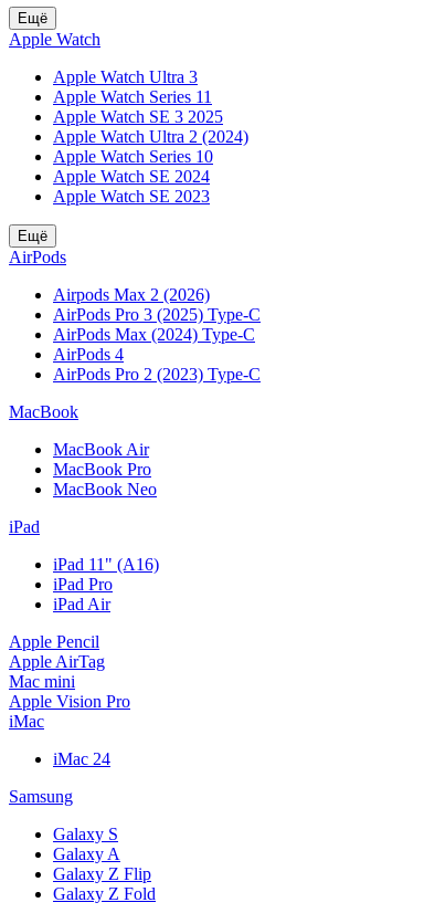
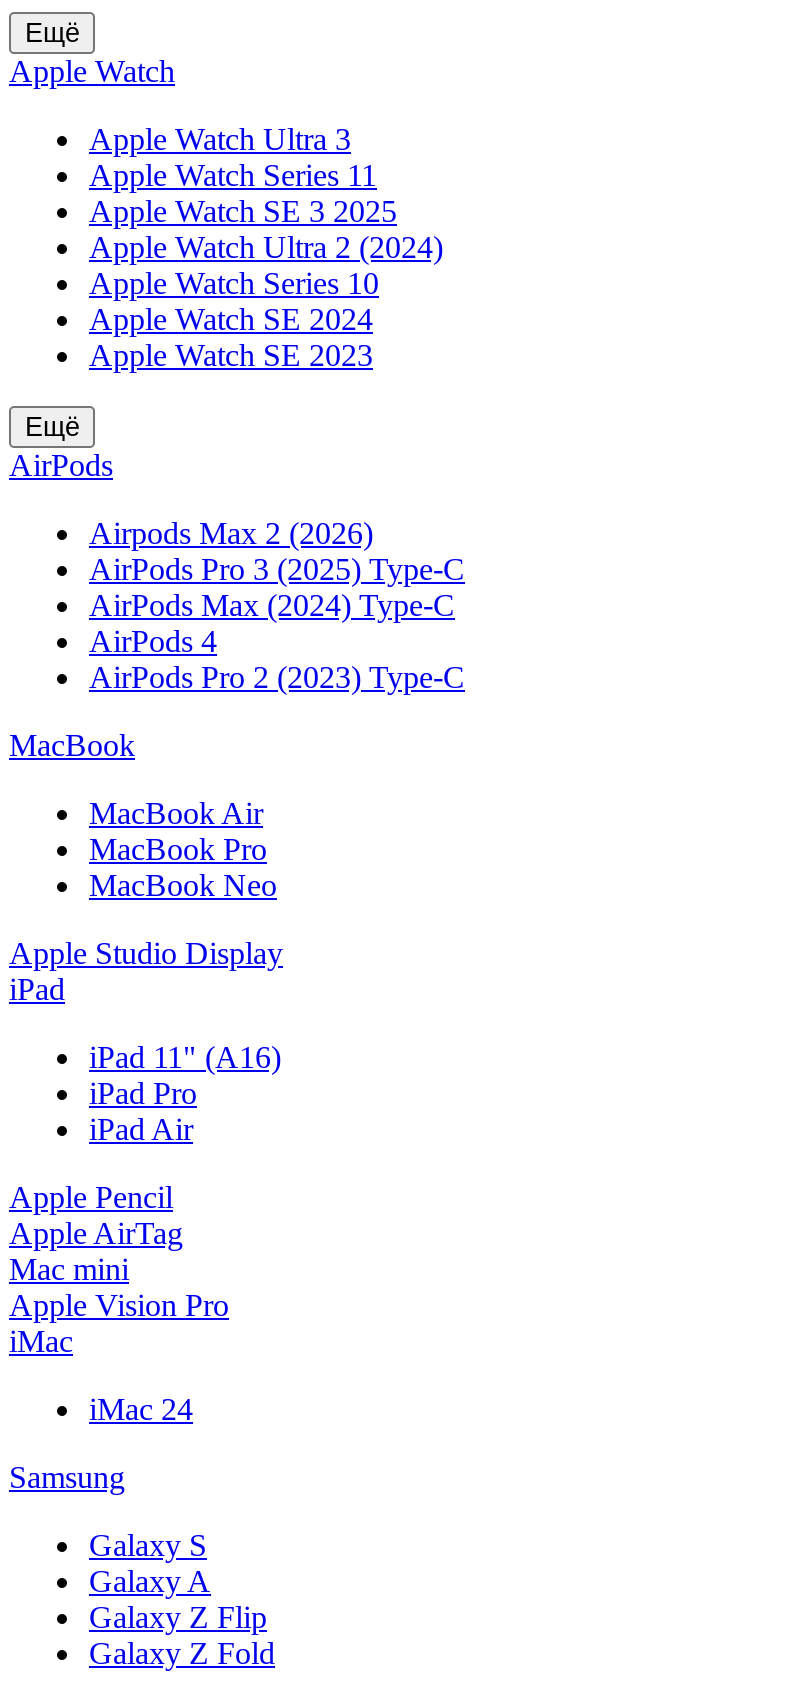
+ Apple Studio Display
